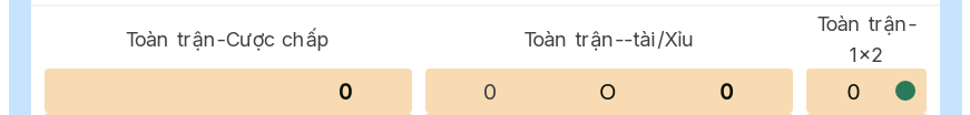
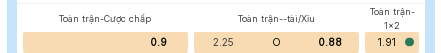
- 0
+ 0.9

- 0
+ 2.25

- 0
+ 0.88

- 0
+ 1.91
